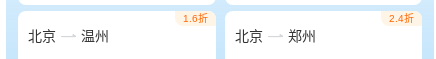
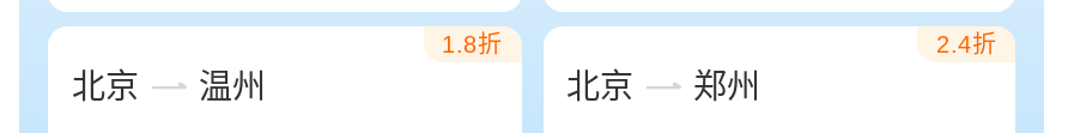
- 1.6折
+ 1.8折
